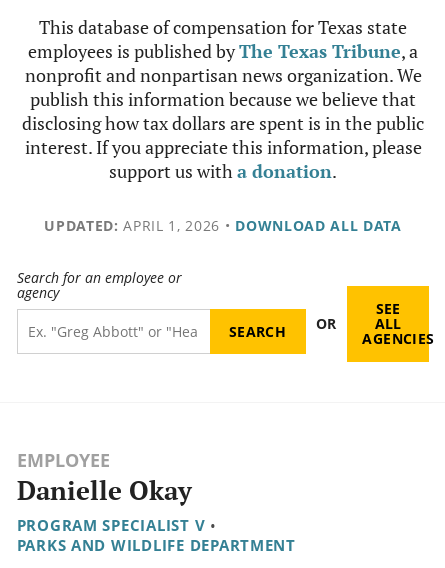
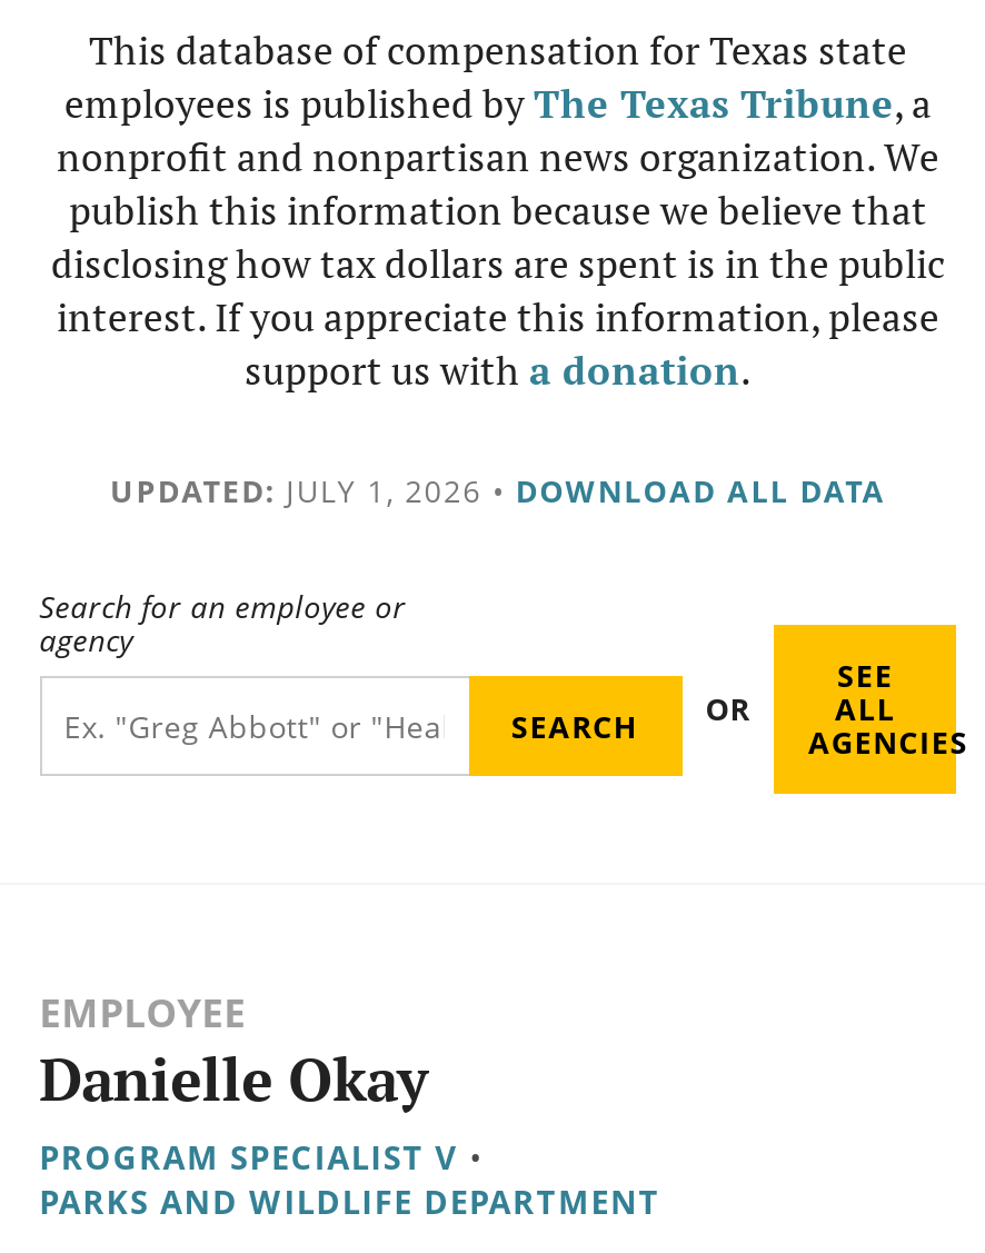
- UPDATED: APRIL 1, 2026 • DOWNLOAD ALL DATA
+ UPDATED: JULY 1, 2026 • DOWNLOAD ALL DATA
